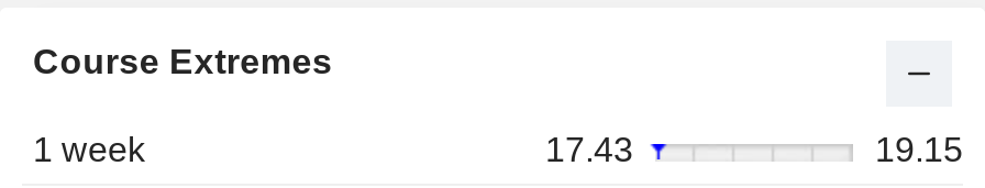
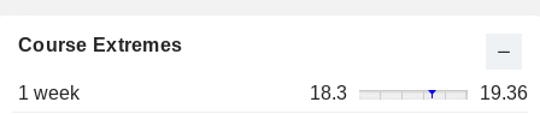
- 17.43
+ 18.3

- 19.15
+ 19.36
